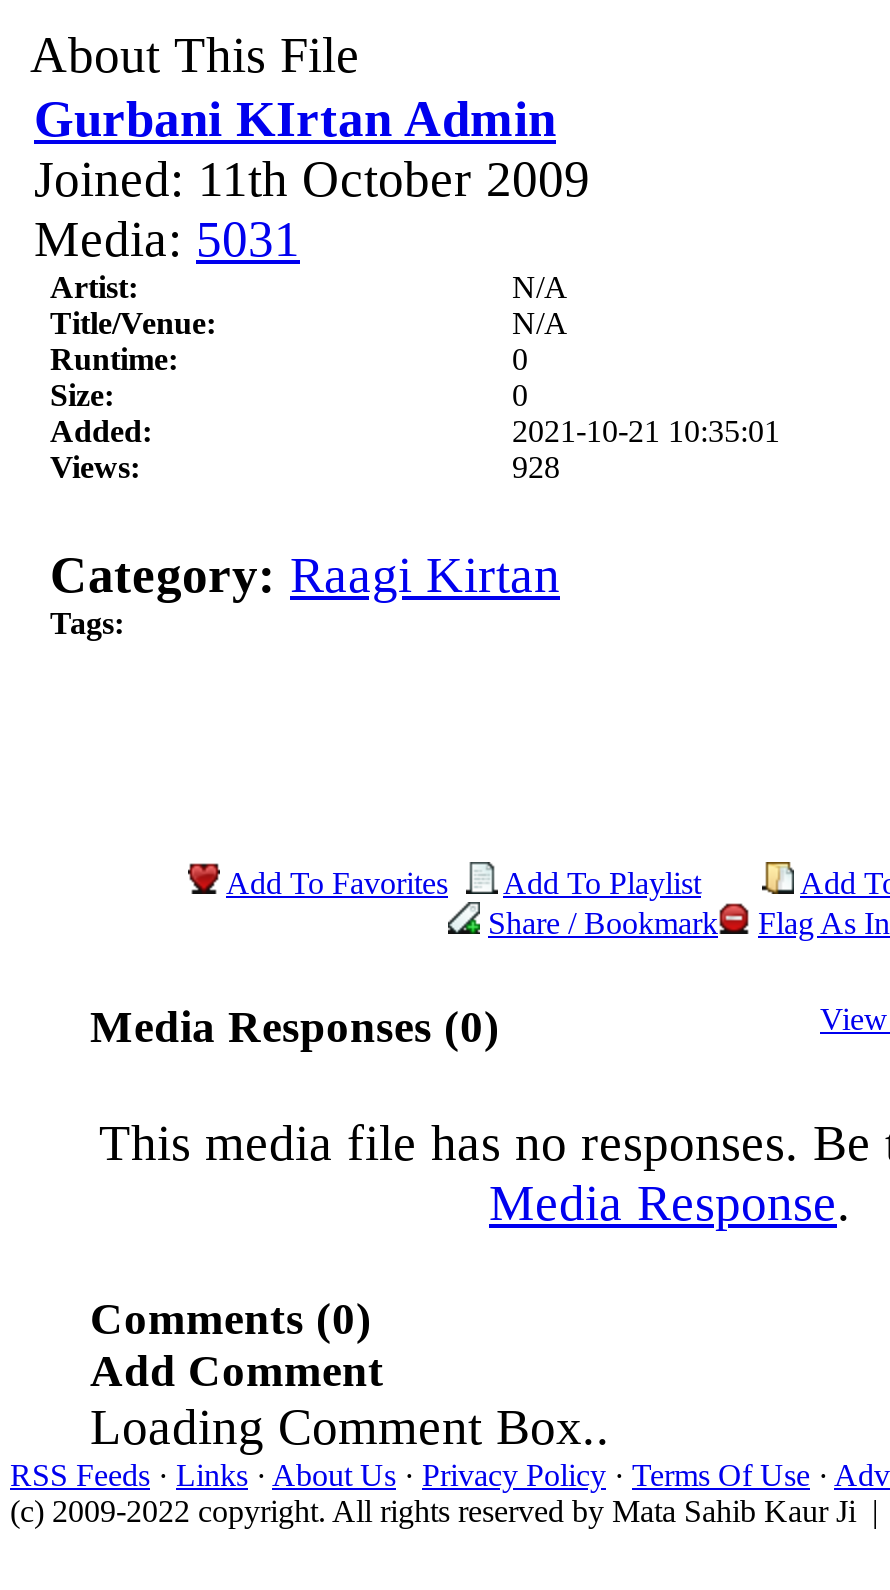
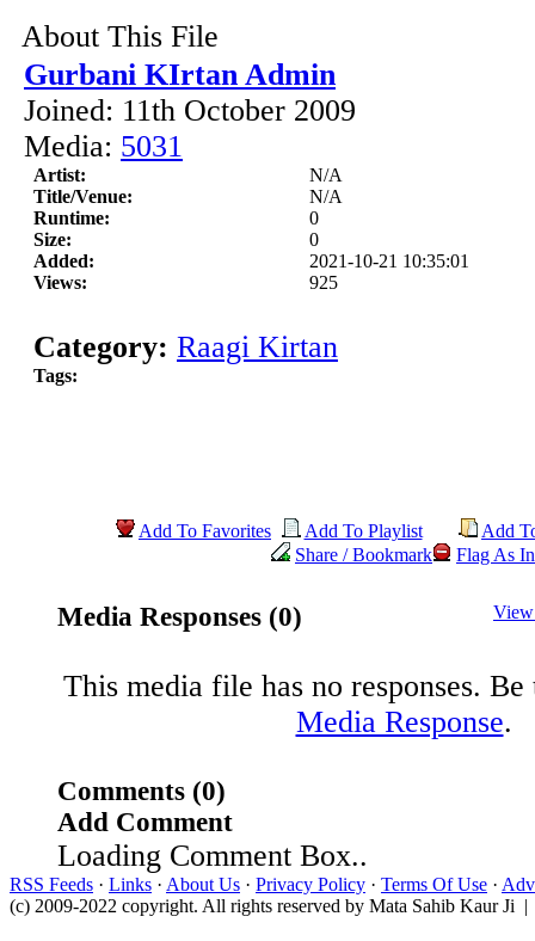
- 928
+ 925
